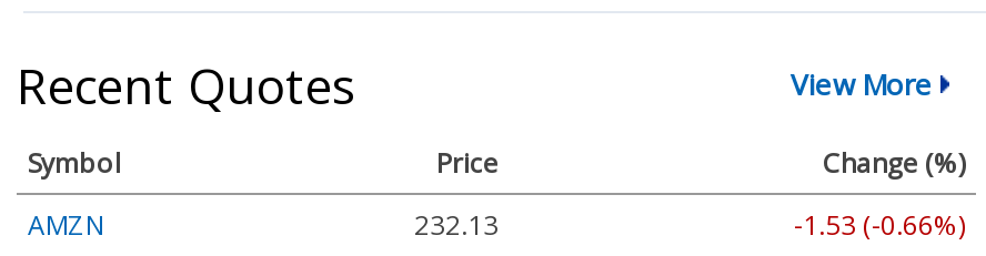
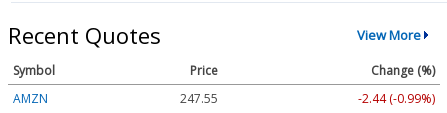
- 232.13
+ 247.55

- -1.53 (-0.66%)
+ -2.44 (-0.99%)
